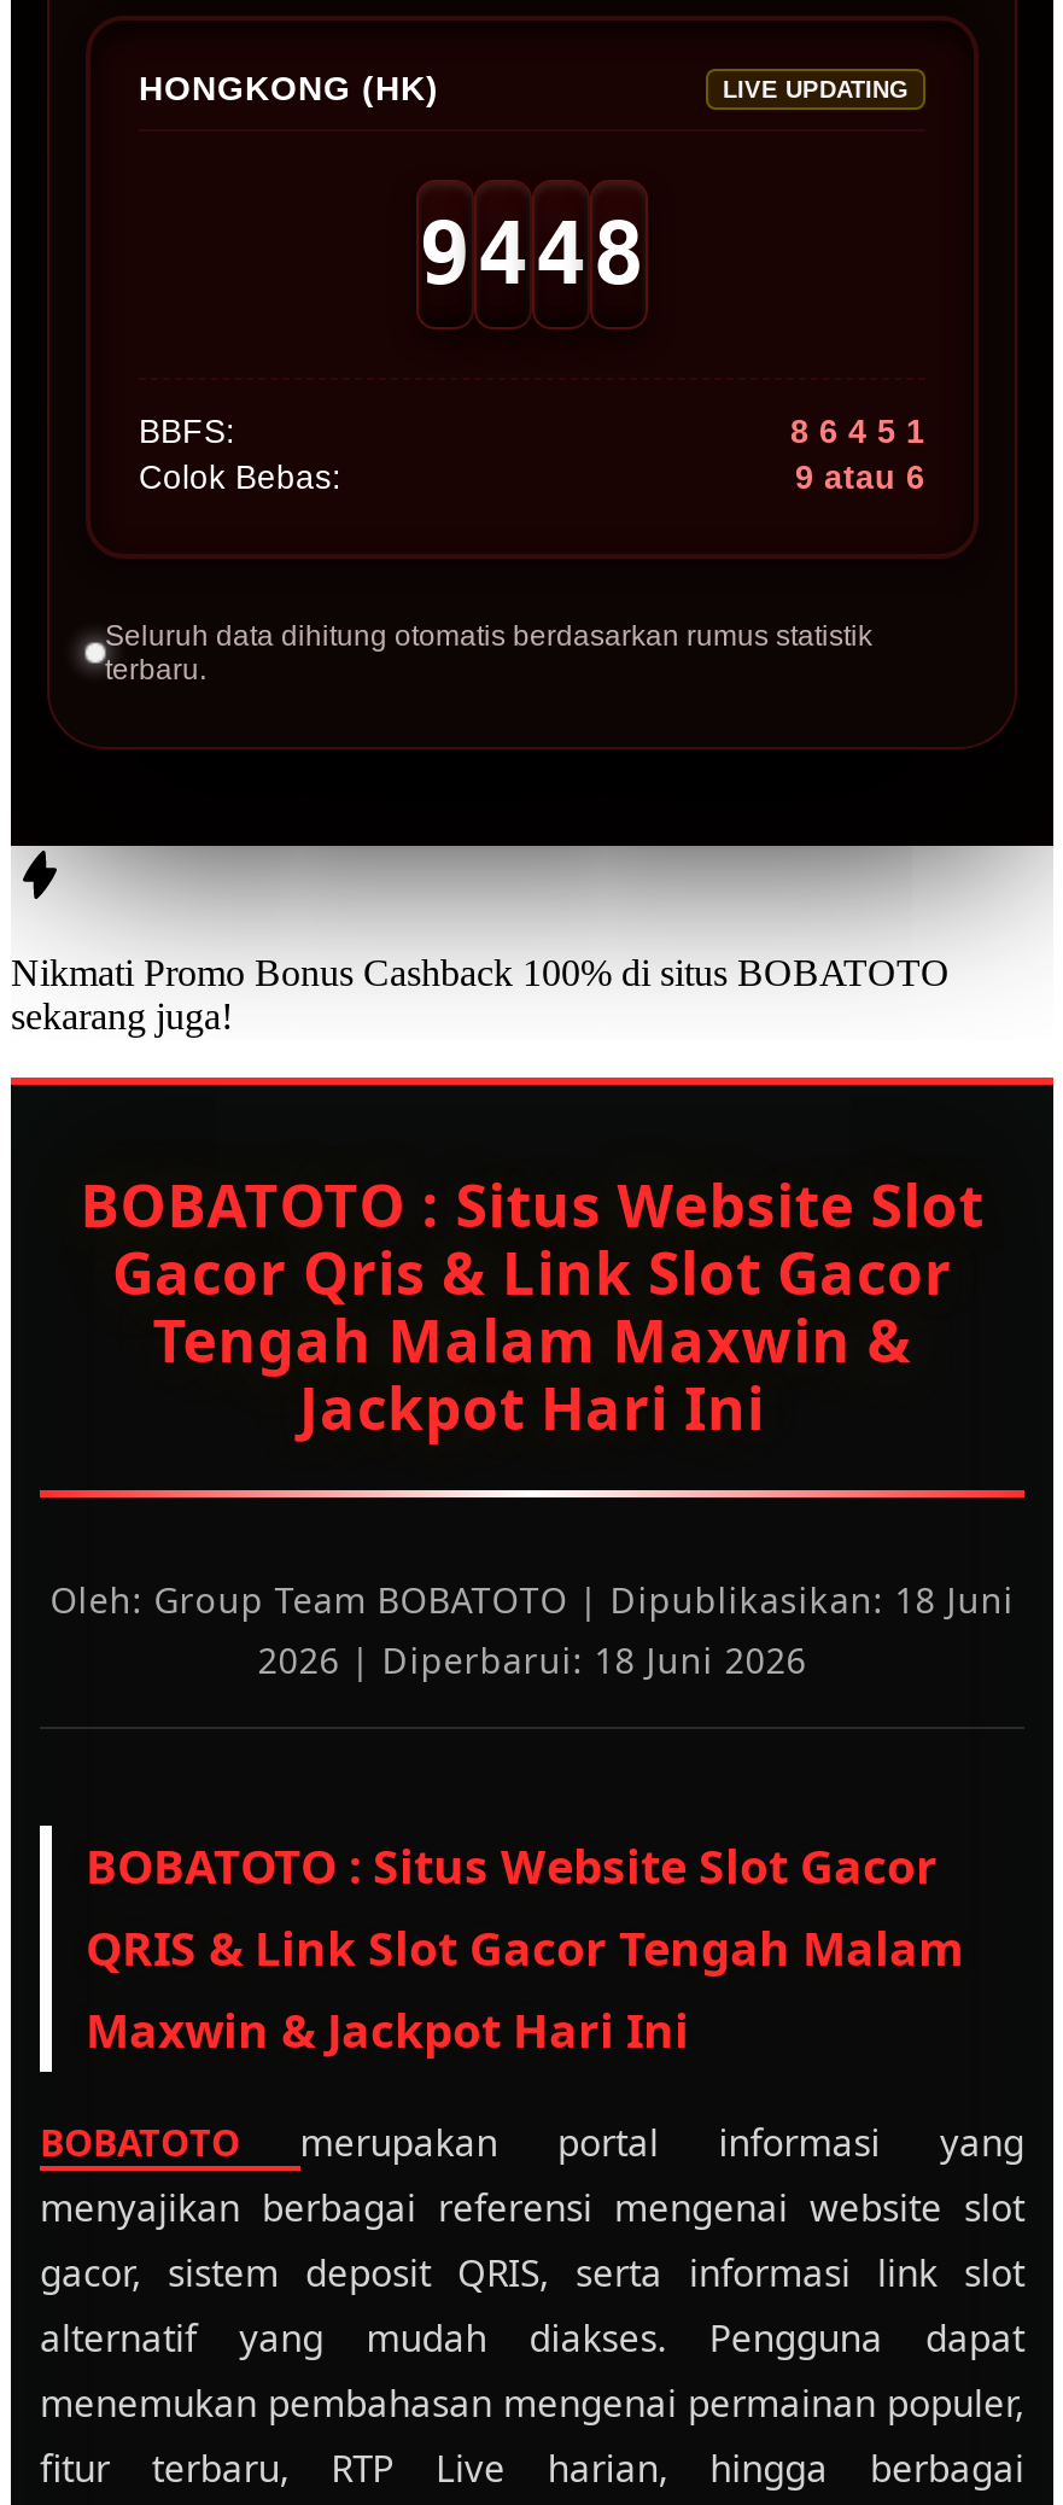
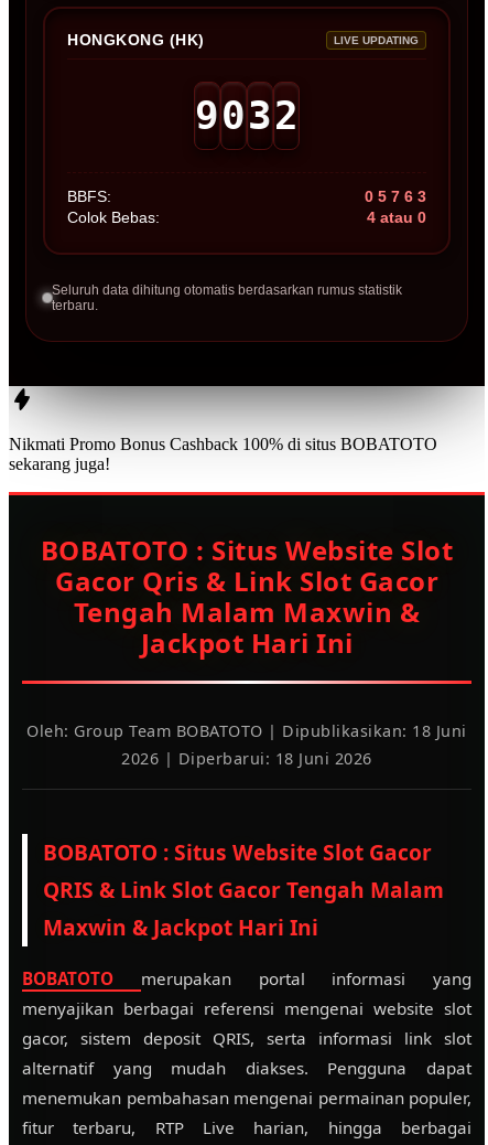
- 9 4 4 8
+ 9 0 3 2

- 8 6 4 5 1
+ 0 5 7 6 3

- 9 atau 6
+ 4 atau 0
